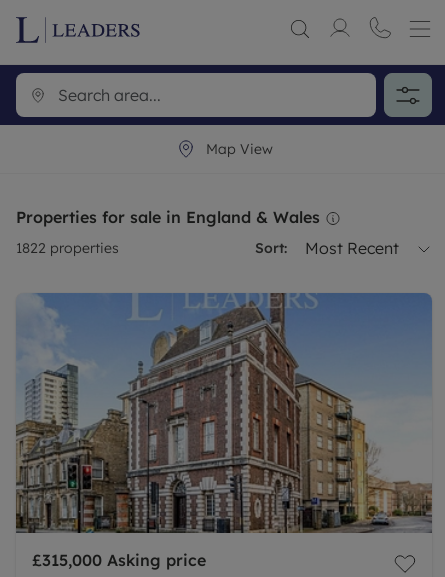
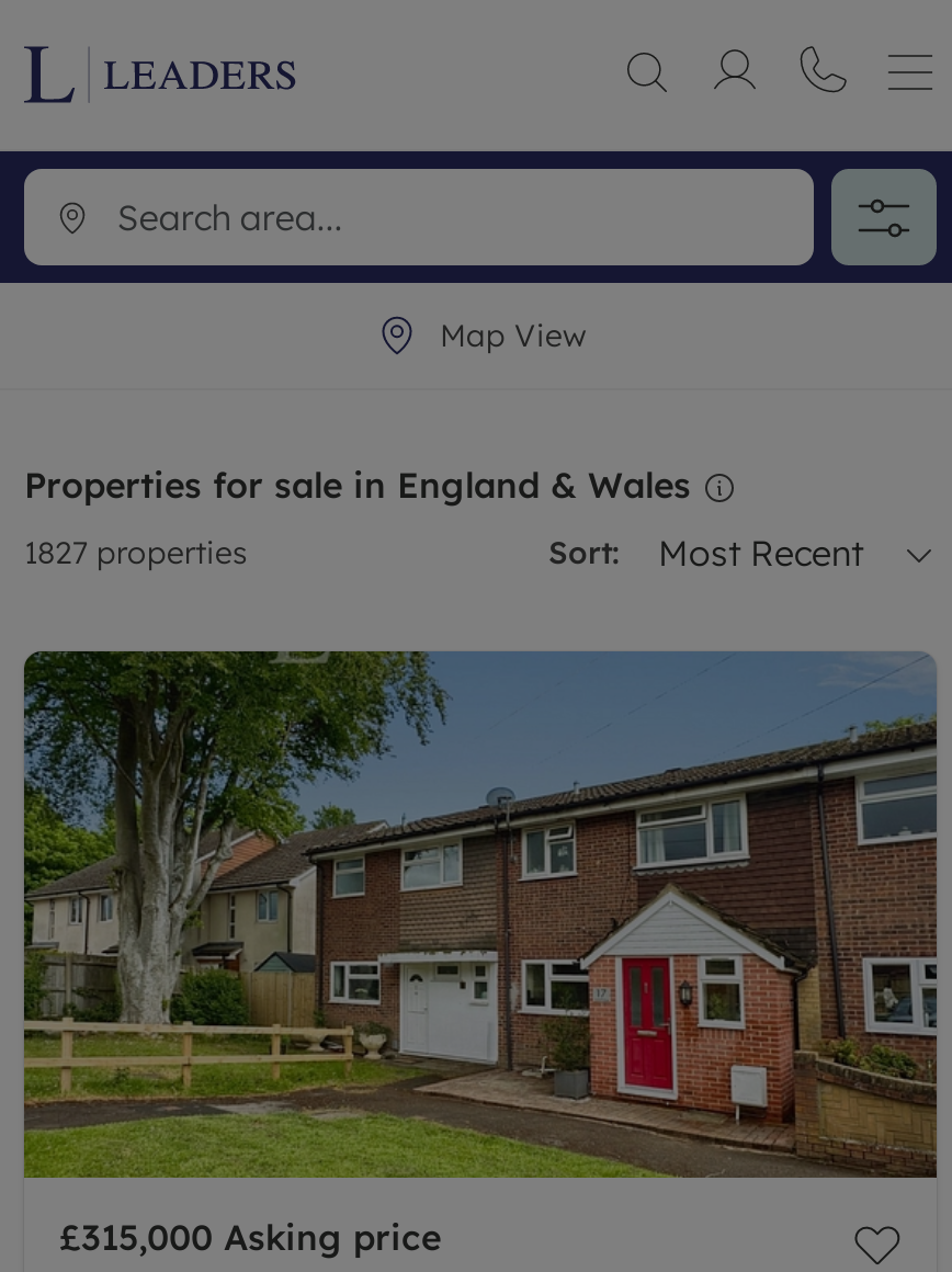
- 1822 properties
+ 1827 properties

- [image]
+ [image]
